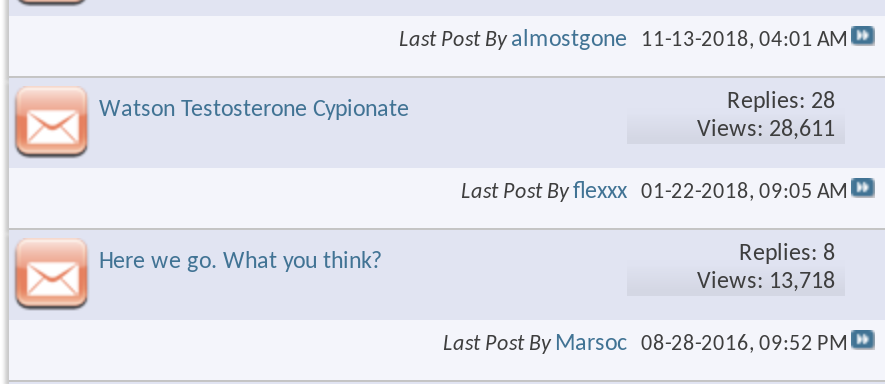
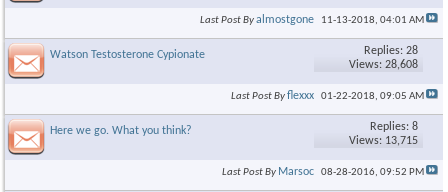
- Views: 28,611
+ Views: 28,608

- Views: 13,718
+ Views: 13,715
